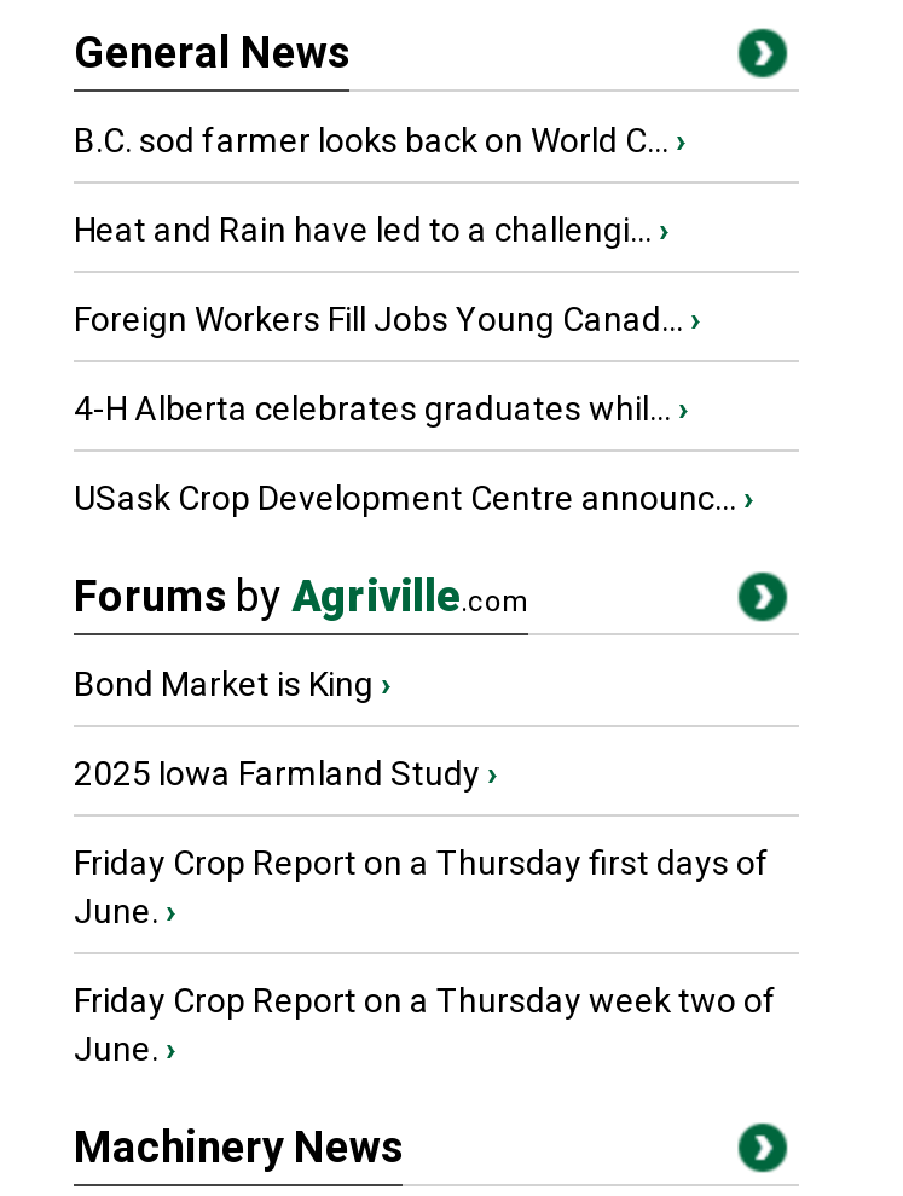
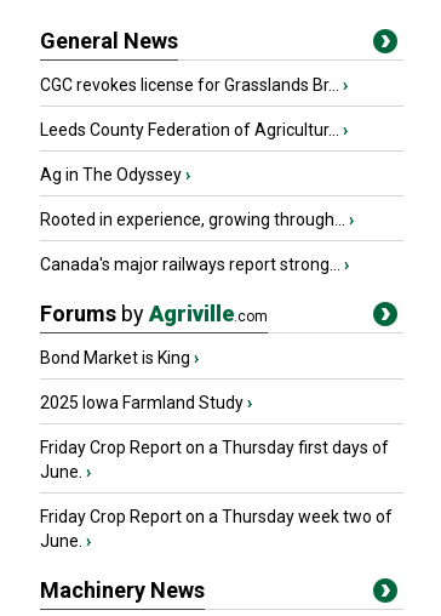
- B.C. sod farmer looks back on World C... ›
+ CGC revokes license for Grasslands Br... ›

- Heat and Rain have led to a challengi... ›
+ Leeds County Federation of Agricultur... ›

- Foreign Workers Fill Jobs Young Canad... ›
+ Ag in The Odyssey ›

- 4-H Alberta celebrates graduates whil... ›
+ Rooted in experience, growing through... ›

- USask Crop Development Centre announc... ›
+ Canada's major railways report strong... ›
